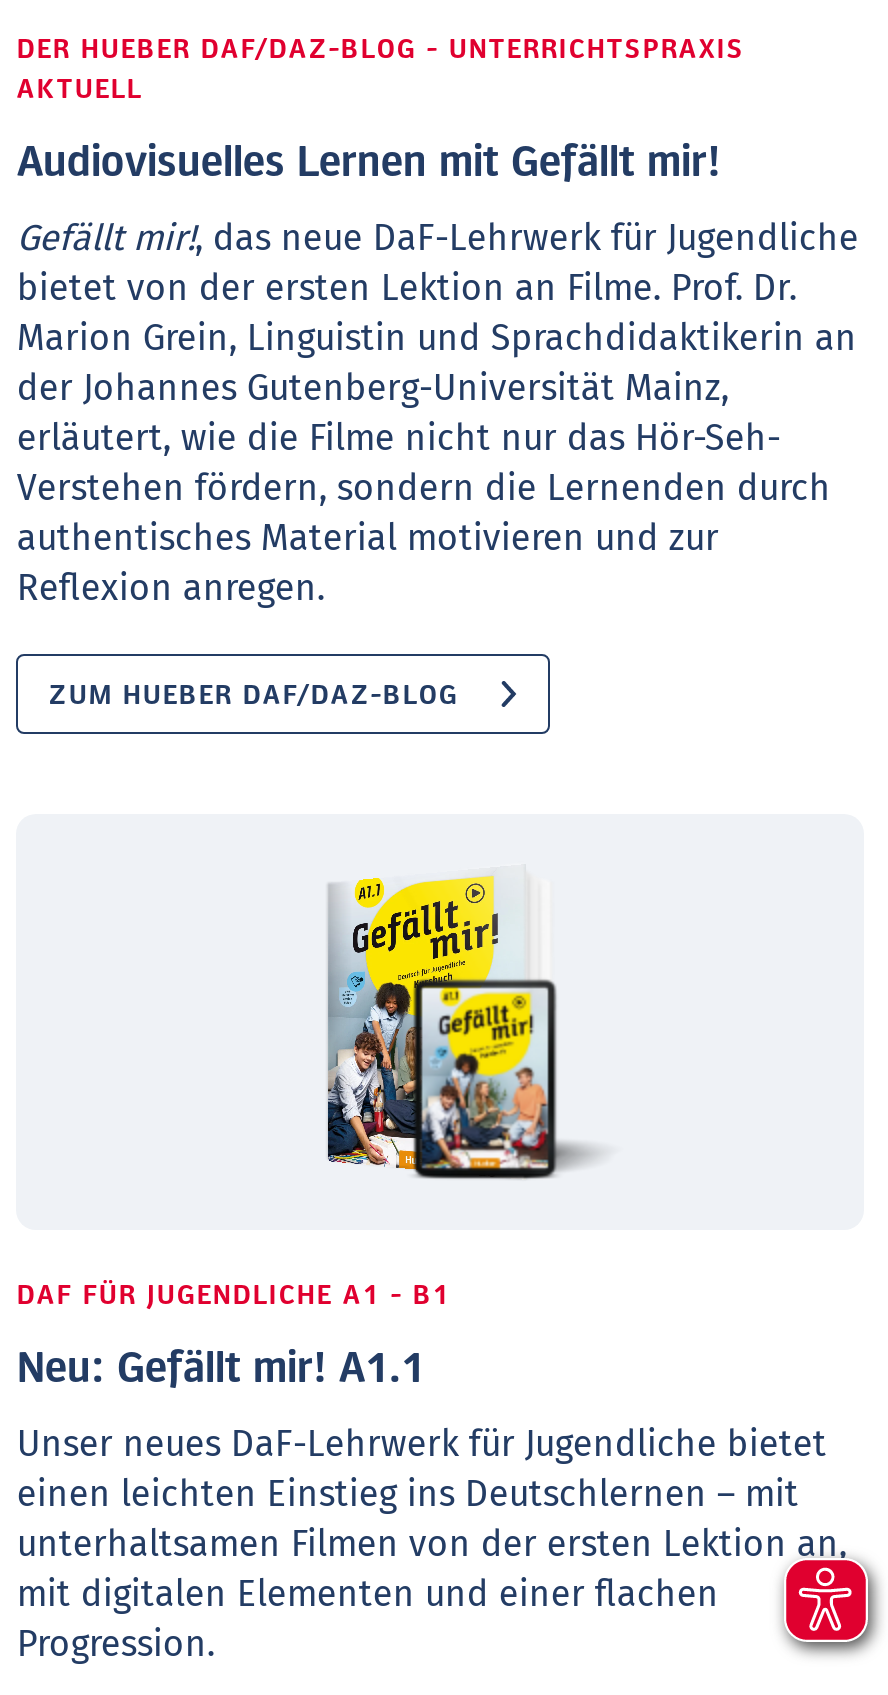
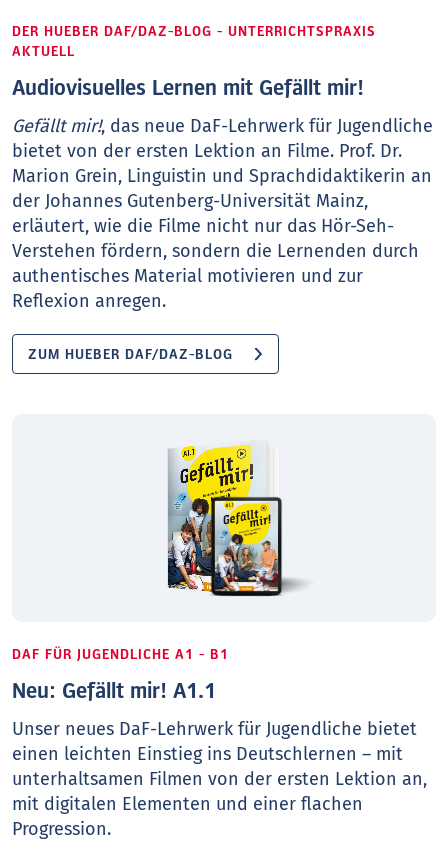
- [image]
